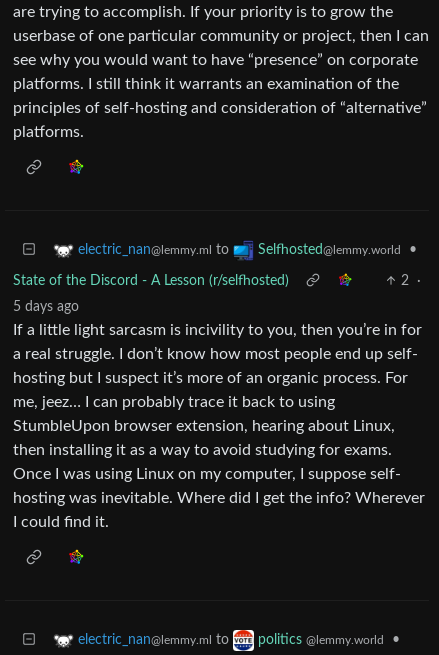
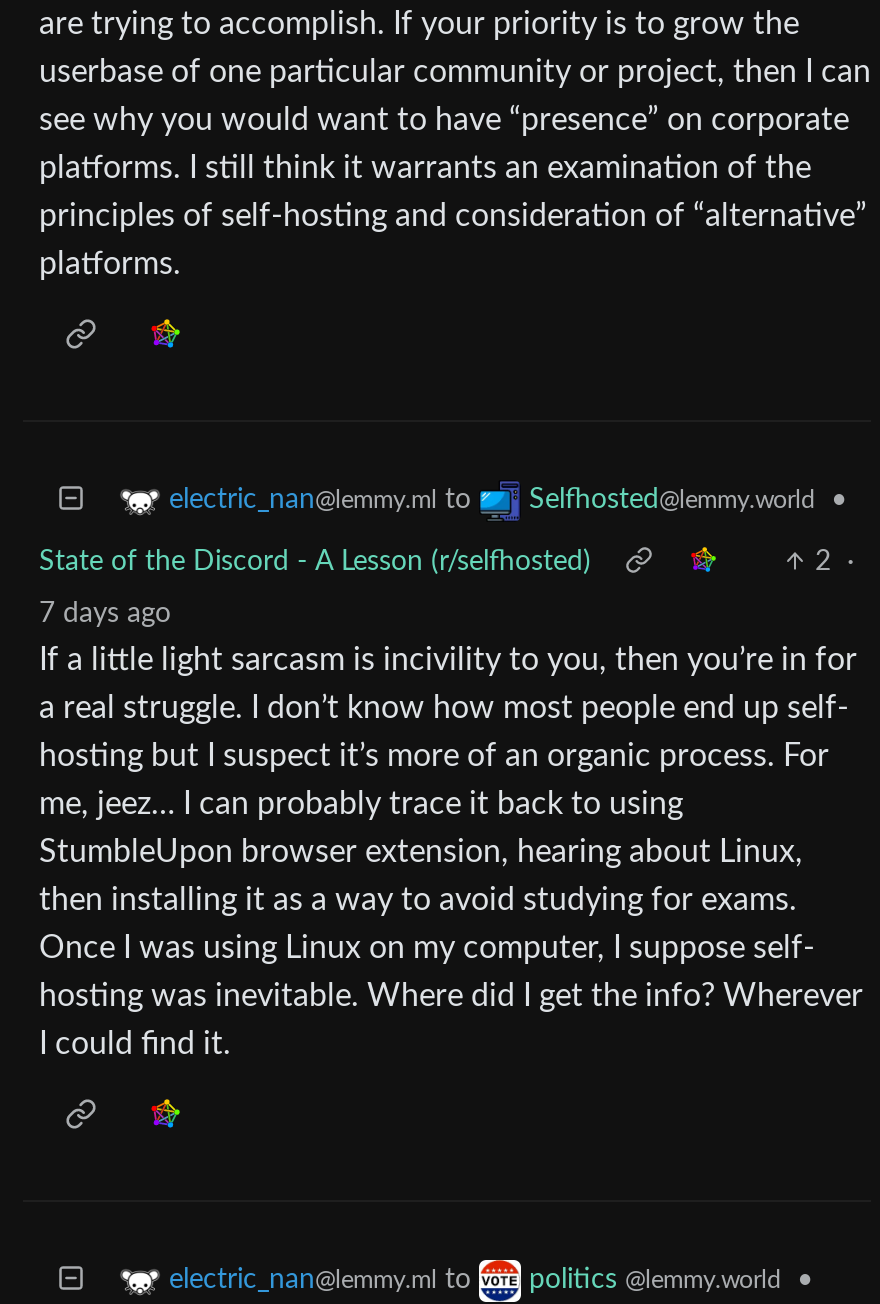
- 5 days ago
+ 7 days ago
